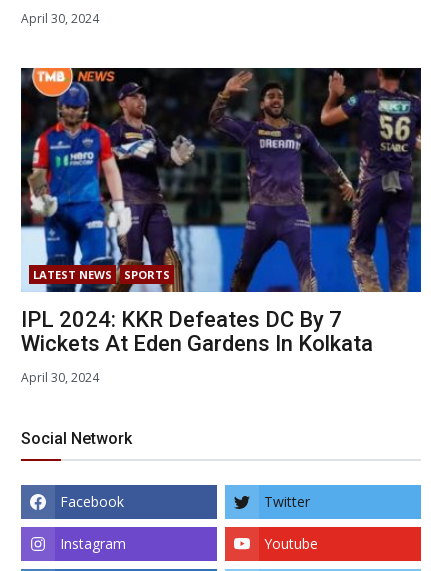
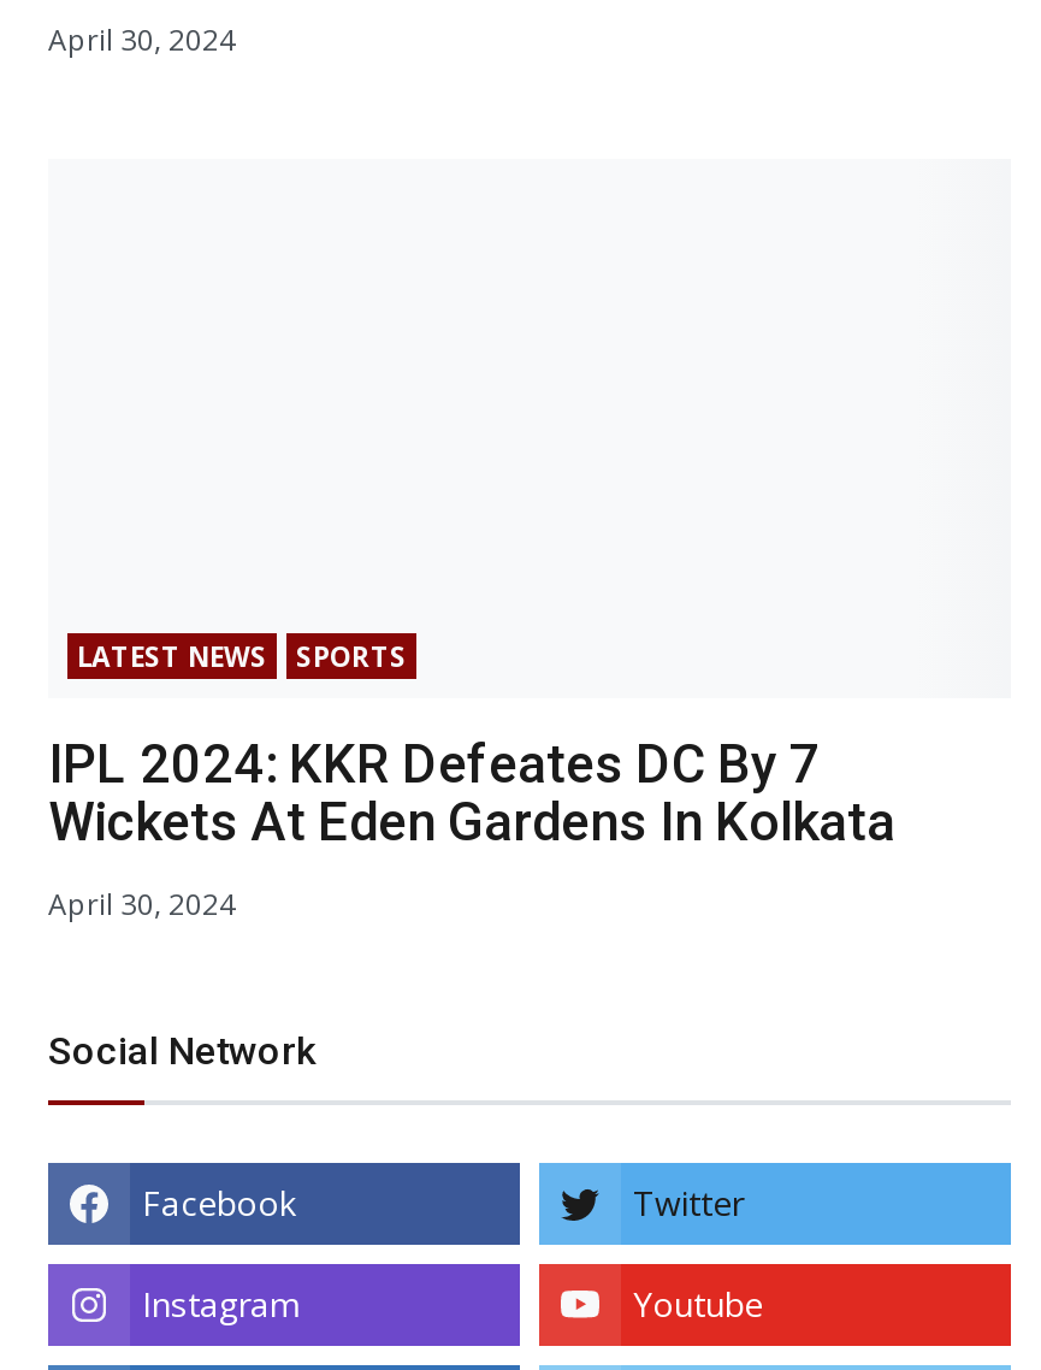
- [image]
